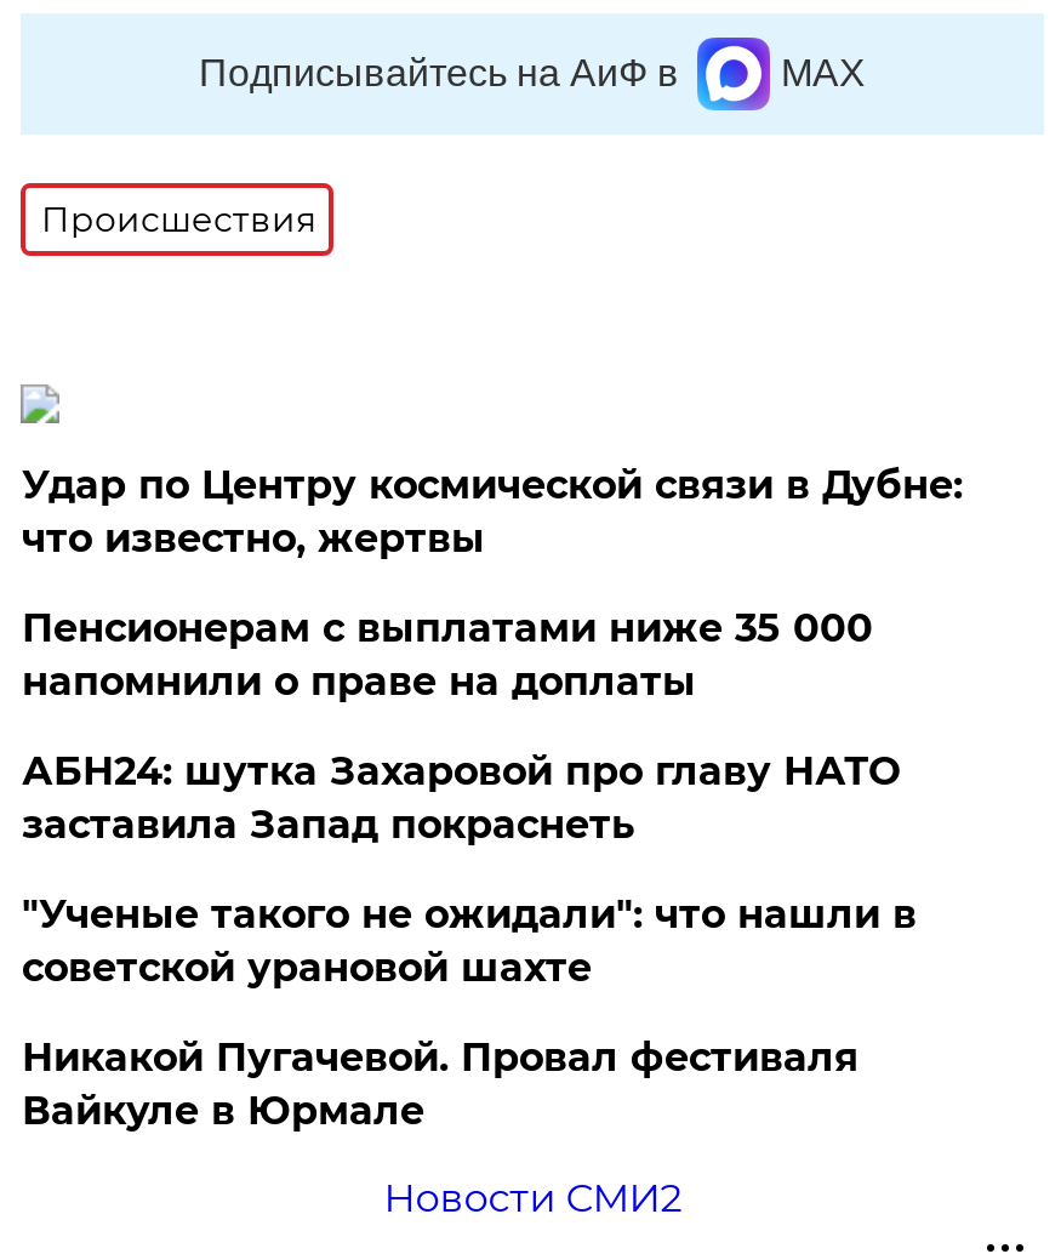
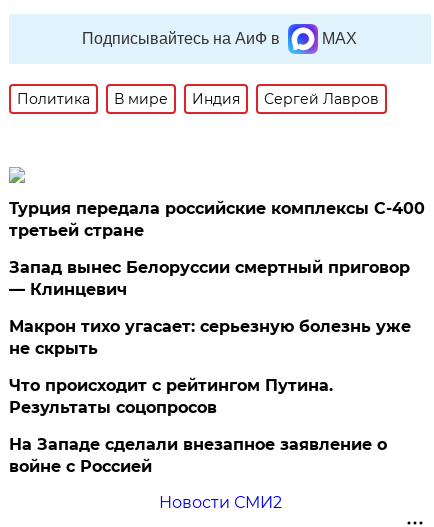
- Происшествия
+ Политика
+ В мире
+ Индия
+ Сергей Лавров

- Удар по Центру космической связи в Дубне:
- что известно, жертвы
+ Турция передала российские комплексы С-400
+ третьей стране

- Пенсионерам с выплатами ниже 35 000
- напомнили о праве на доплаты
+ Запад вынес Белоруссии смертный приговор
+ — Клинцевич

- АБН24: шутка Захаровой про главу НАТО
- заставила Запад покраснеть
+ Макрон тихо угасает: серьезную болезнь уже
+ не скрыть

- "Ученые такого не ожидали": что нашли в
- советской урановой шахте
+ Что происходит с рейтингом Путина.
+ Результаты соцопросов

- Никакой Пугачевой. Провал фестиваля
- Вайкуле в Юрмале
+ На Западе сделали внезапное заявление о
+ войне с Россией
